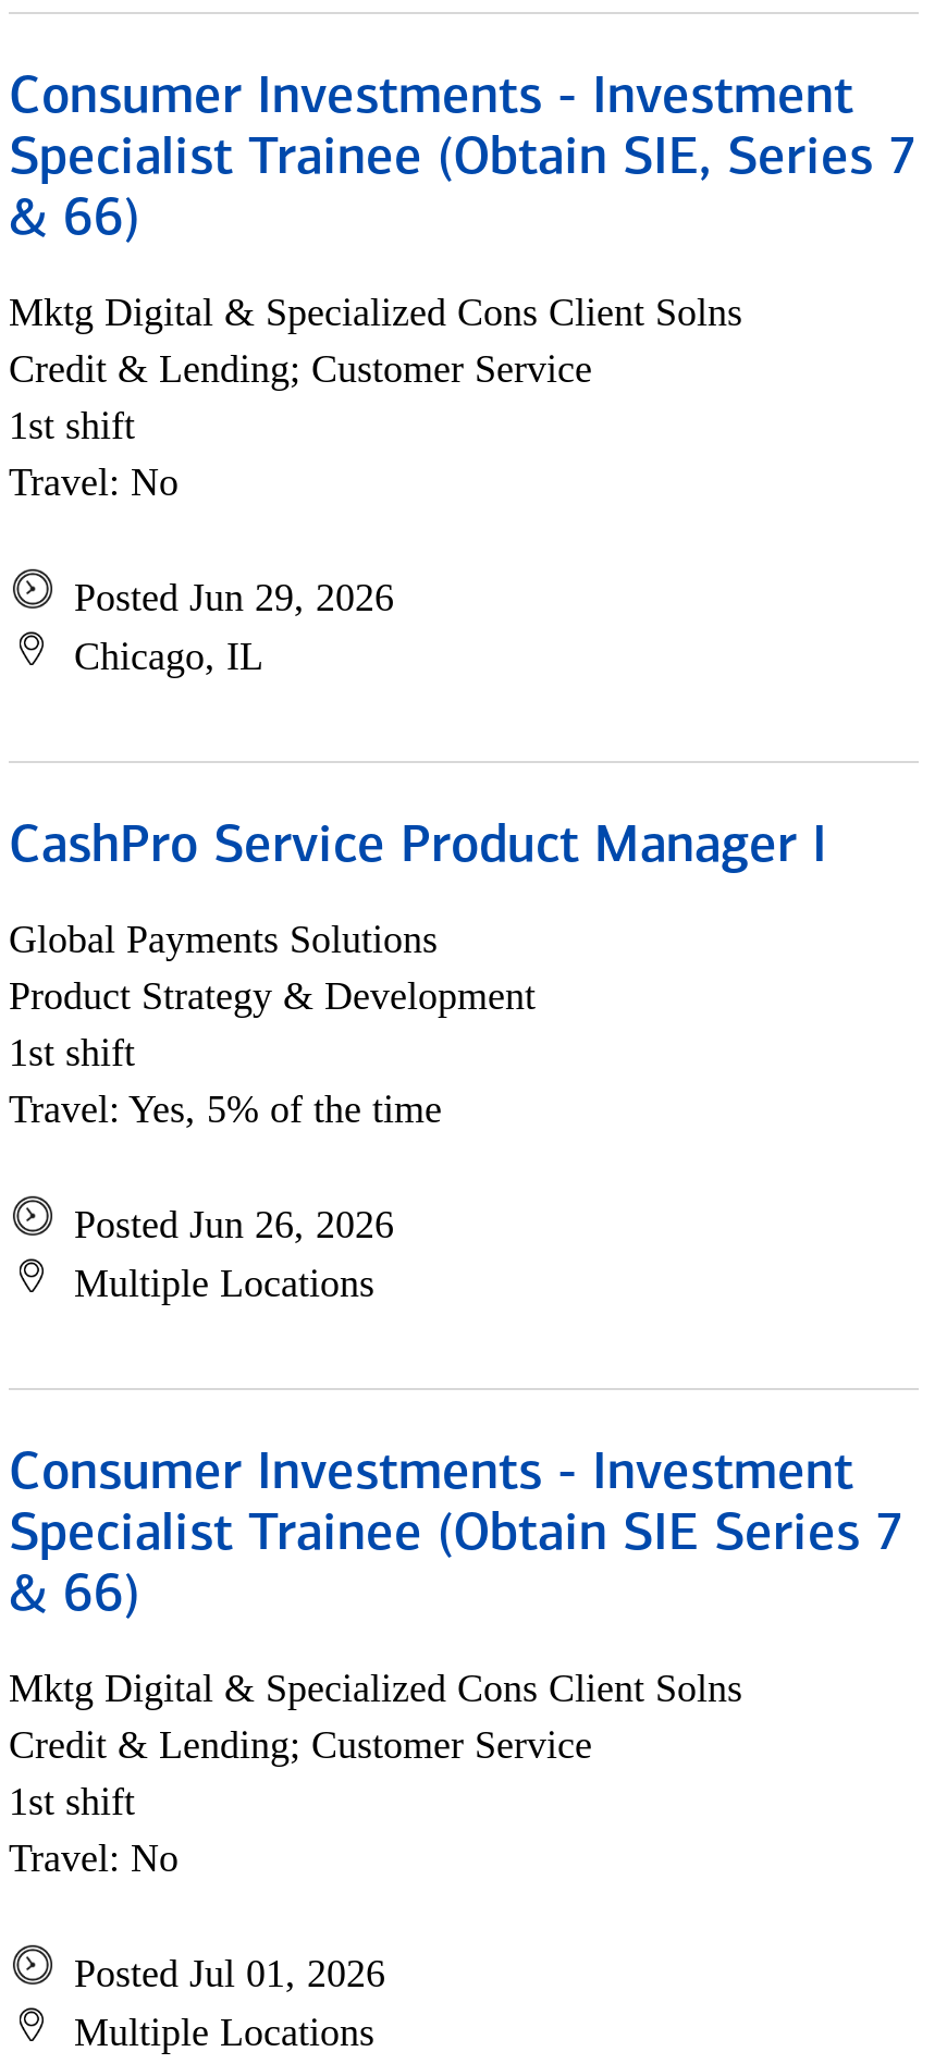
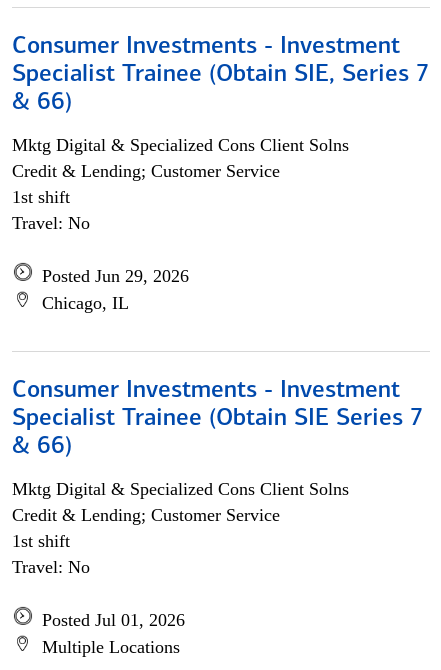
- CashPro Service Product Manager I
- Global Payments Solutions
- Product Strategy & Development
- 1st shift
- Travel: Yes, 5% of the time
- Posted Jun 26, 2026
- Multiple Locations
